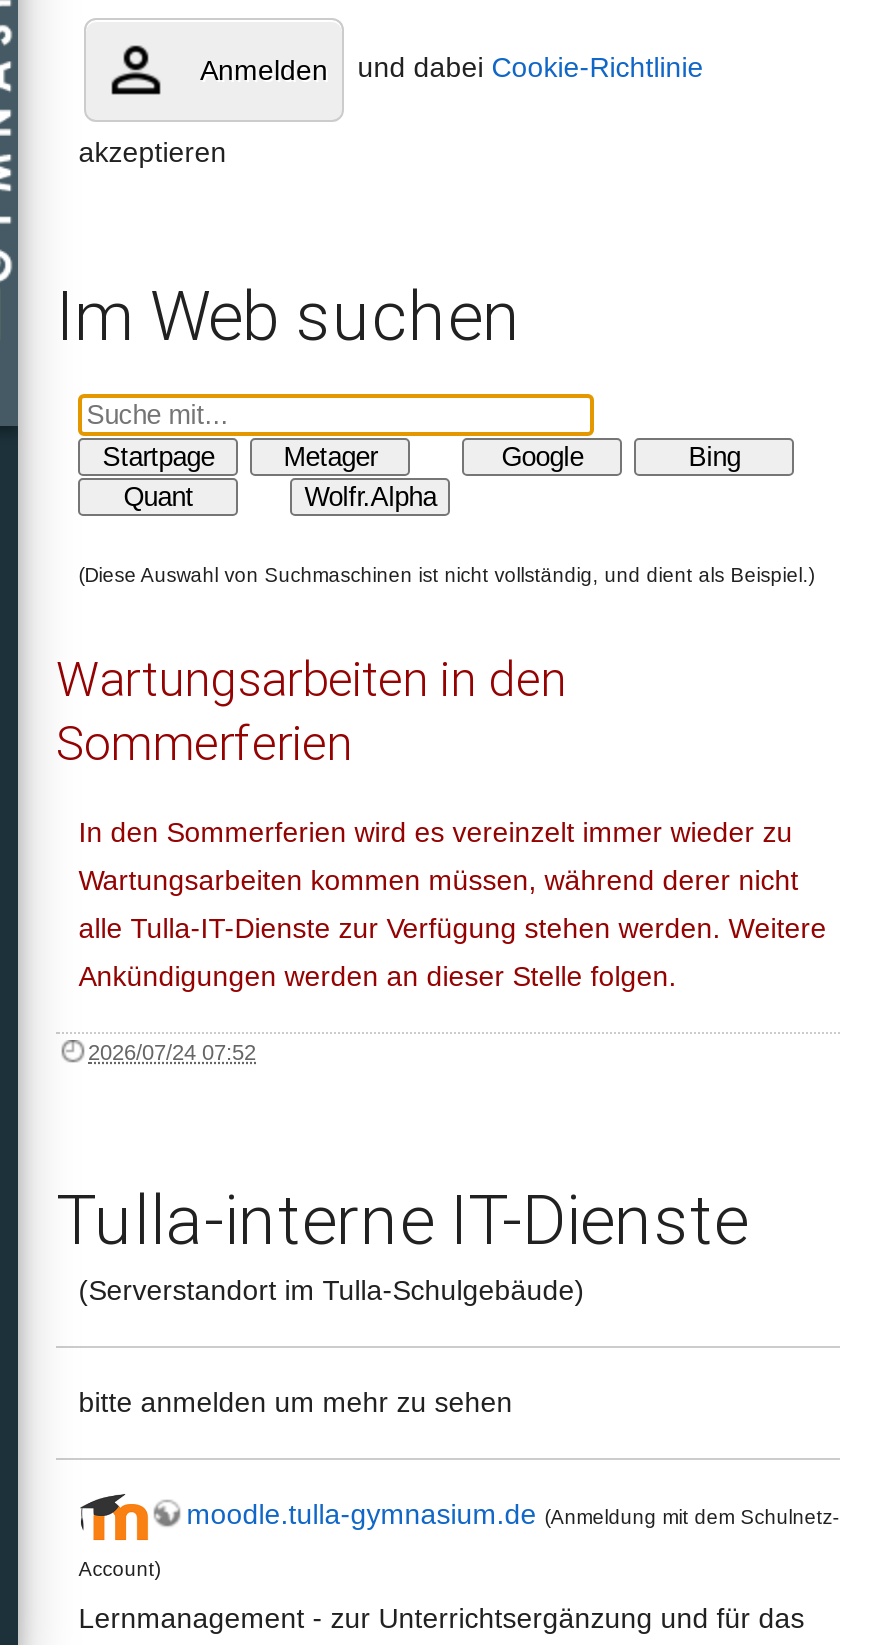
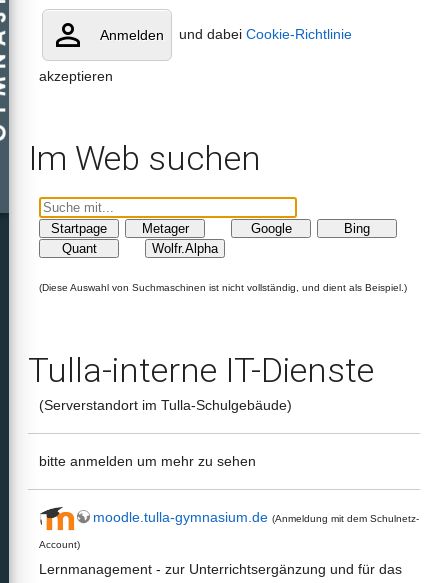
- Wartungsarbeiten in den
- Sommerferien
- In den Sommerferien wird es vereinzelt immer wieder zu
- Wartungsarbeiten kommen müssen, während derer nicht
- alle Tulla-IT-Dienste zur Verfügung stehen werden. Weitere
- Ankündigungen werden an dieser Stelle folgen.
- 2026/07/24 07:52
